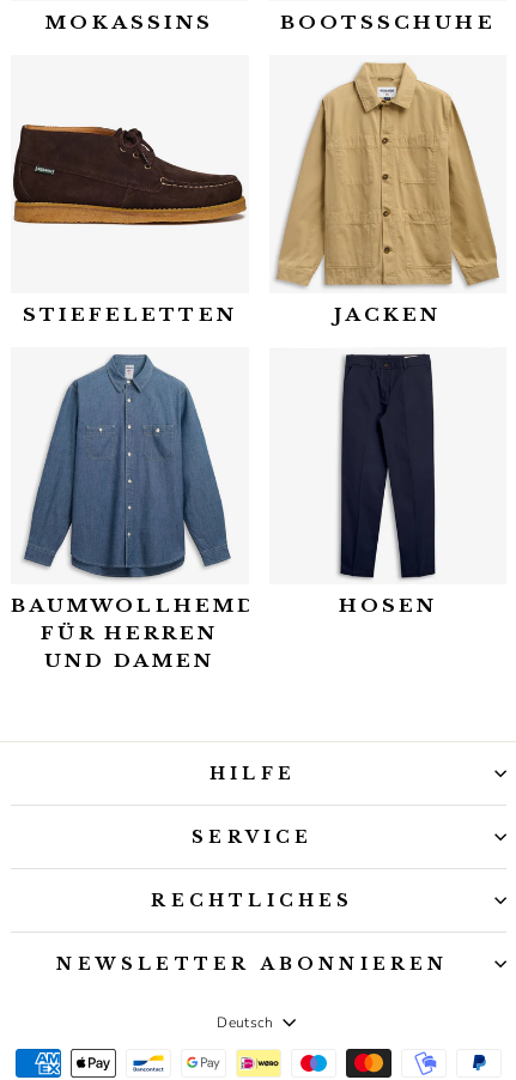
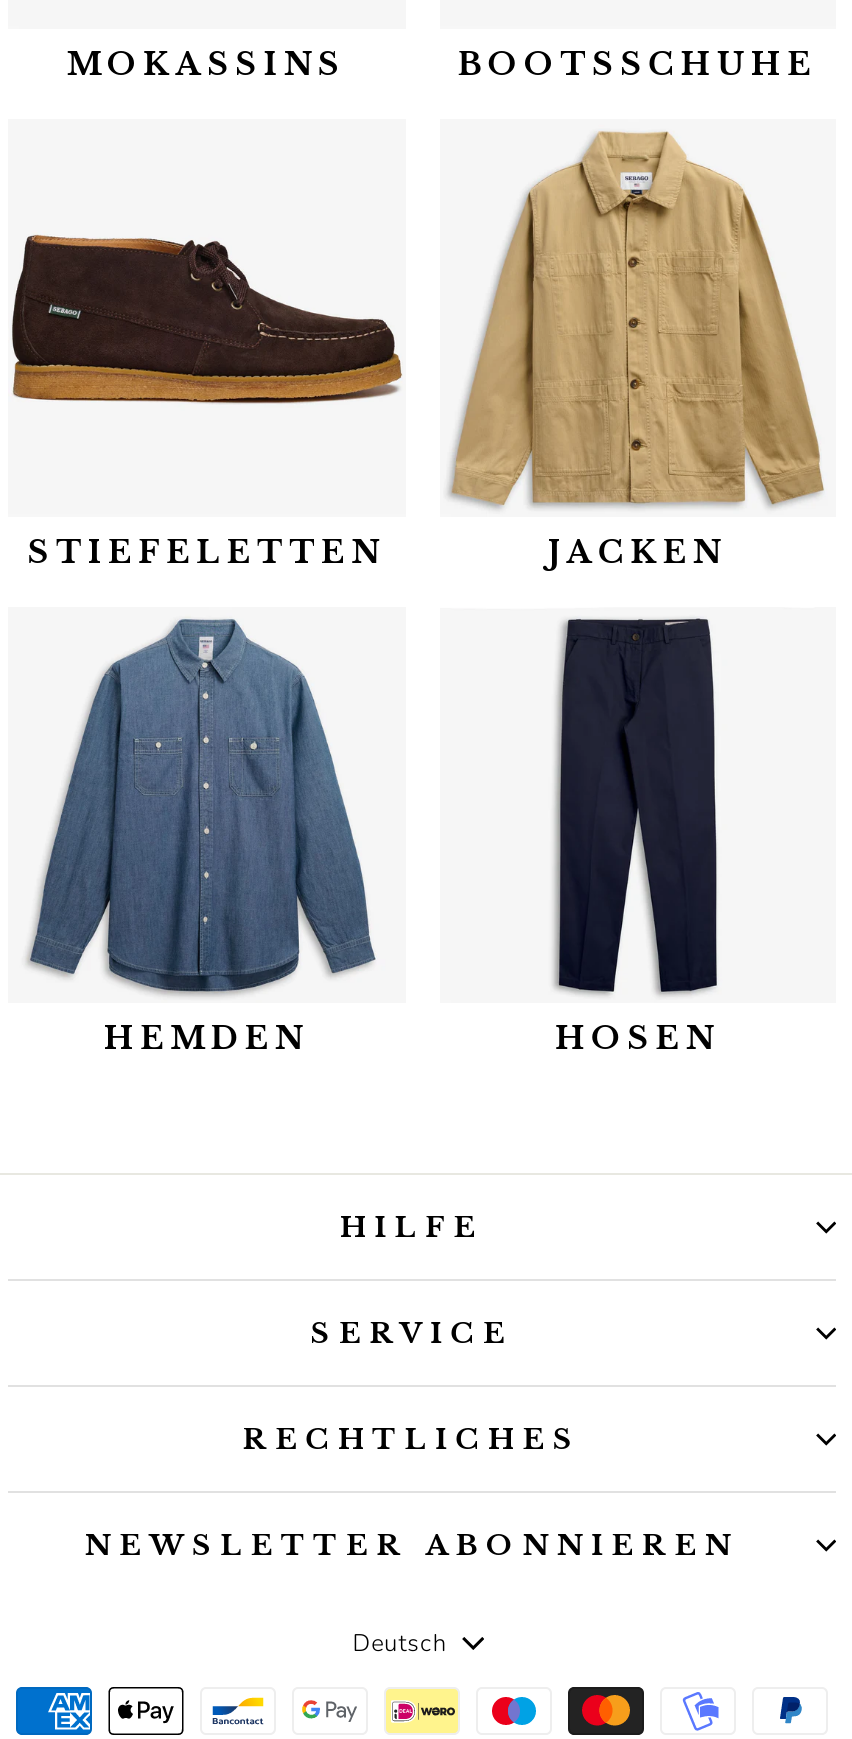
- BAUMWOLLHEMDEN
- FÜR HERREN
- UND DAMEN
+ HEMDEN
